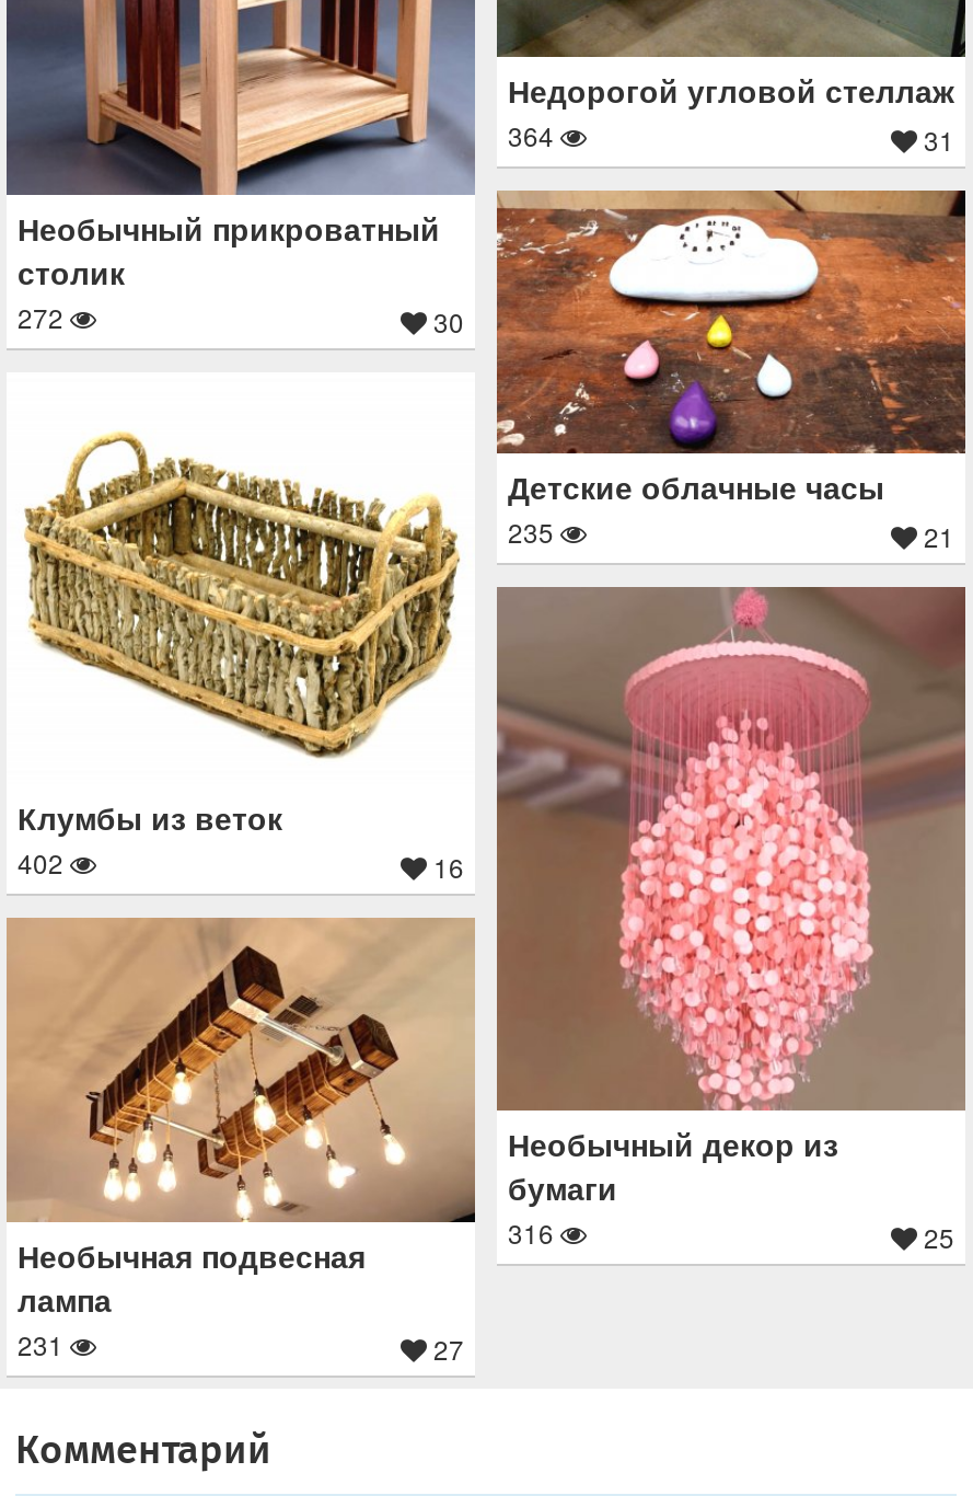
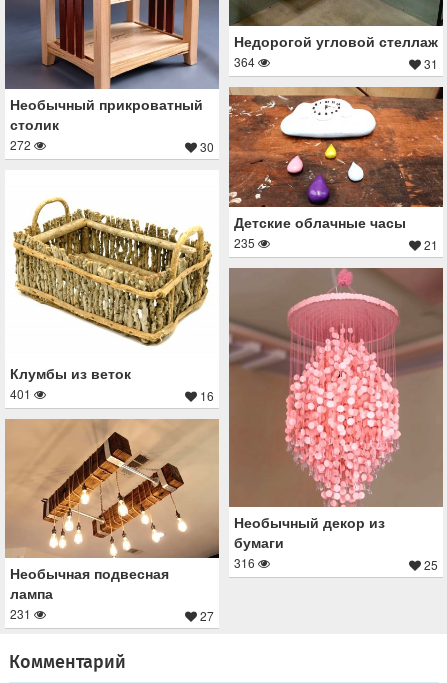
- 402
+ 401
